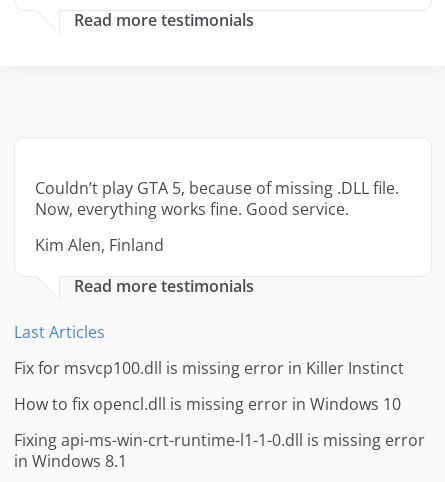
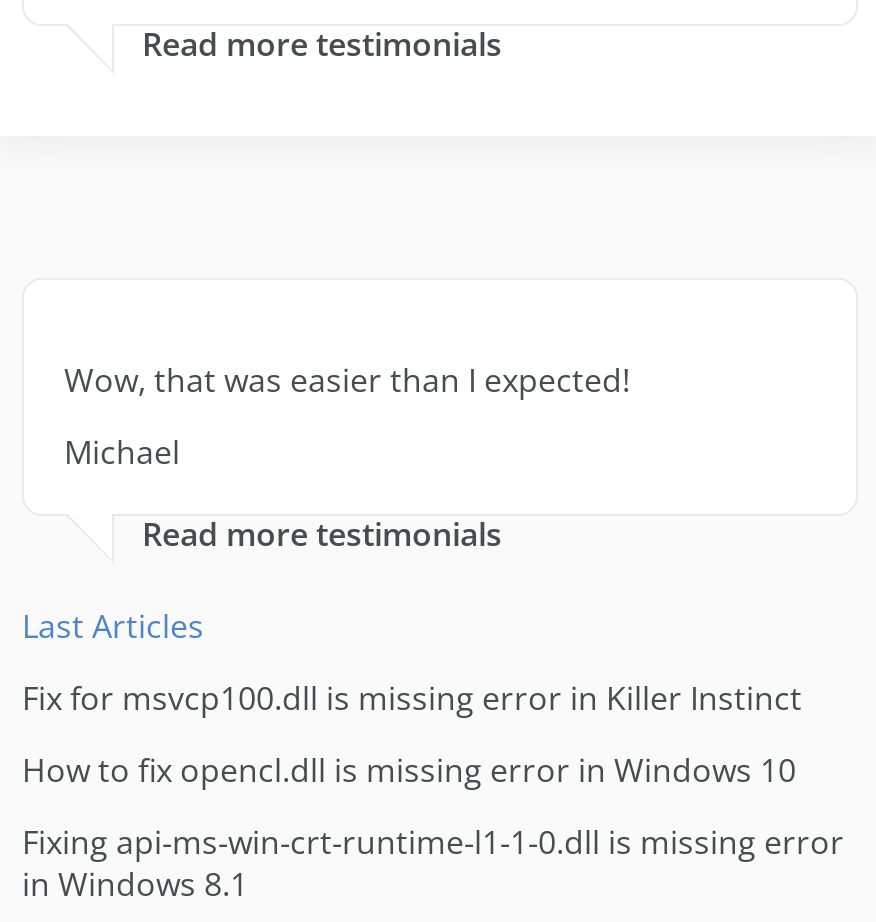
- Couldn’t play GTA 5, because of missing .DLL file.
- Now, everything works fine. Good service.
+ Wow, that was easier than I expected!

- Kim Alen, Finland
+ Michael
